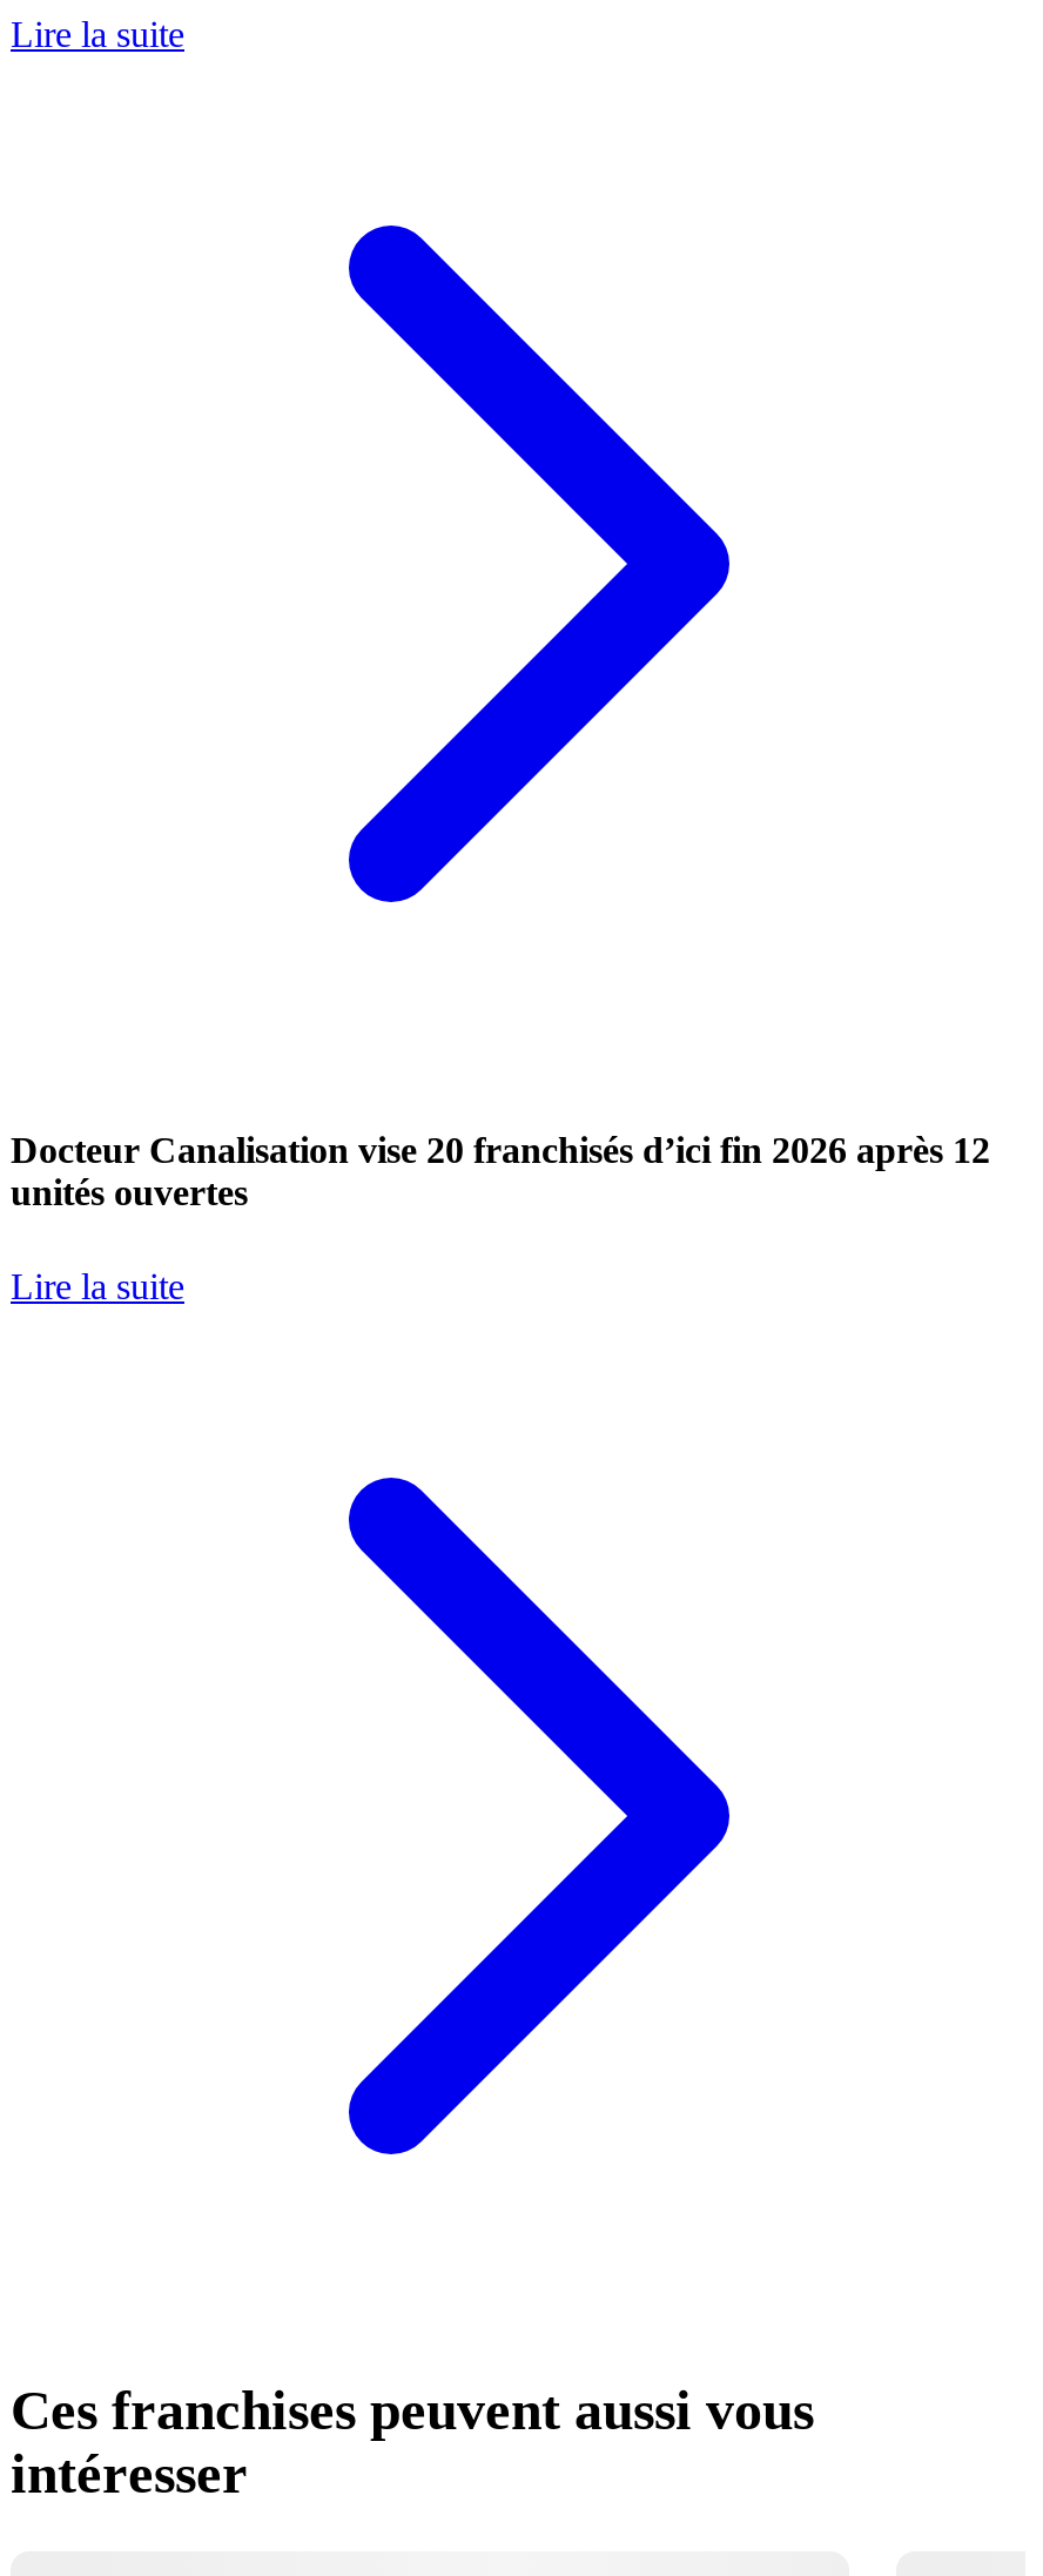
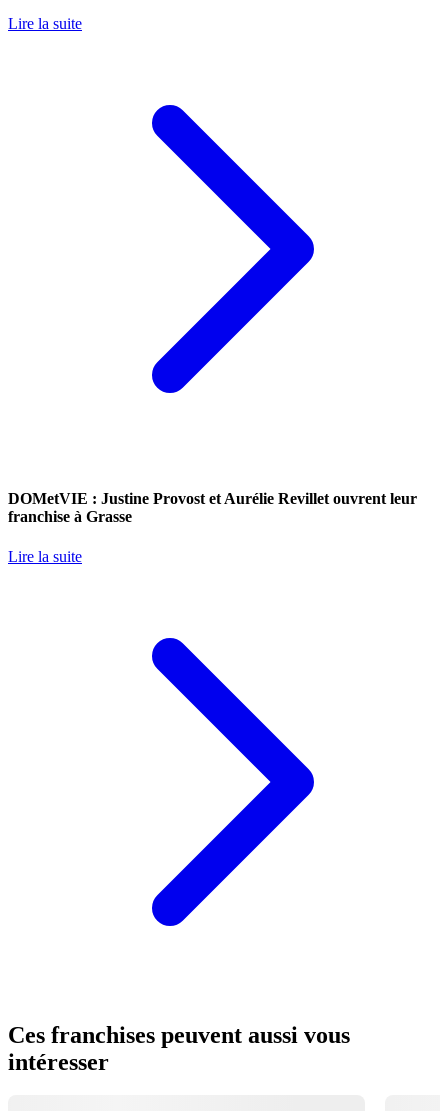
- Docteur Canalisation vise 20 franchisés d’ici fin 2026 après 12
- unités ouvertes
+ DOMetVIE : Justine Provost et Aurélie Revillet ouvrent leur
+ franchise à Grasse
